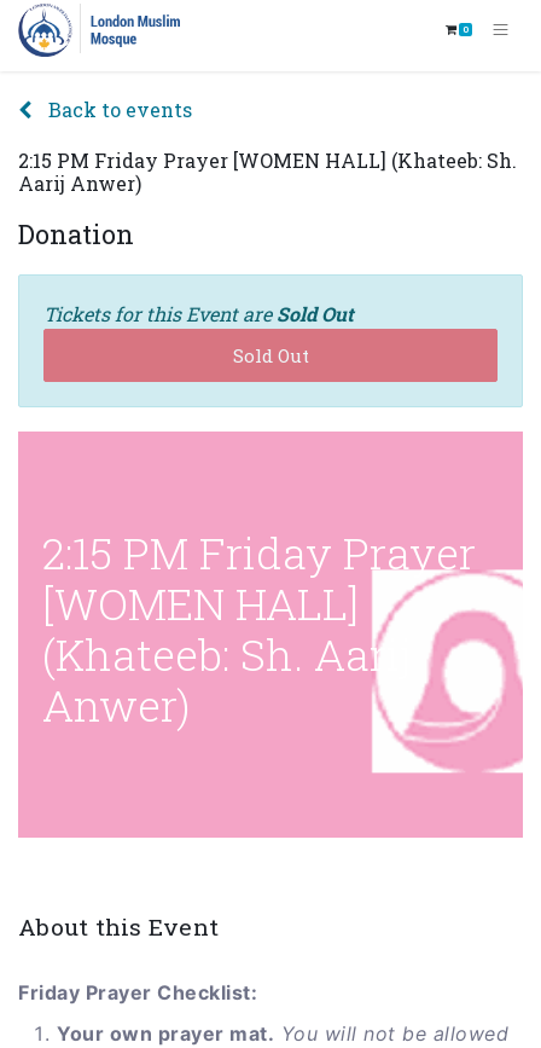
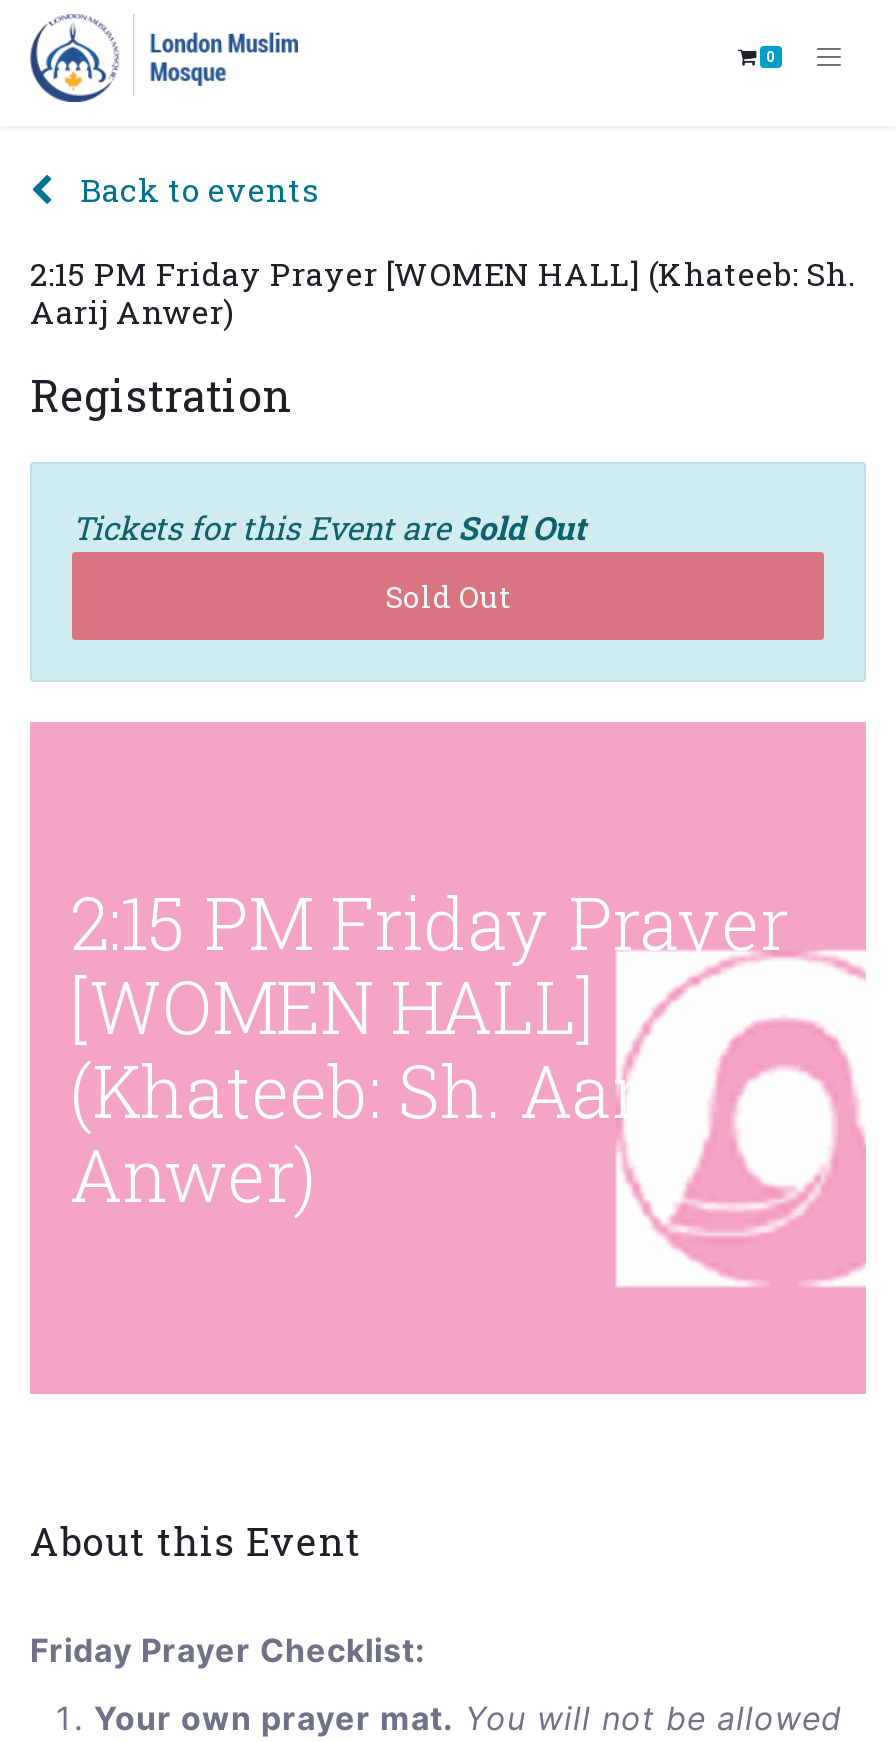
- Donation
+ Registration
